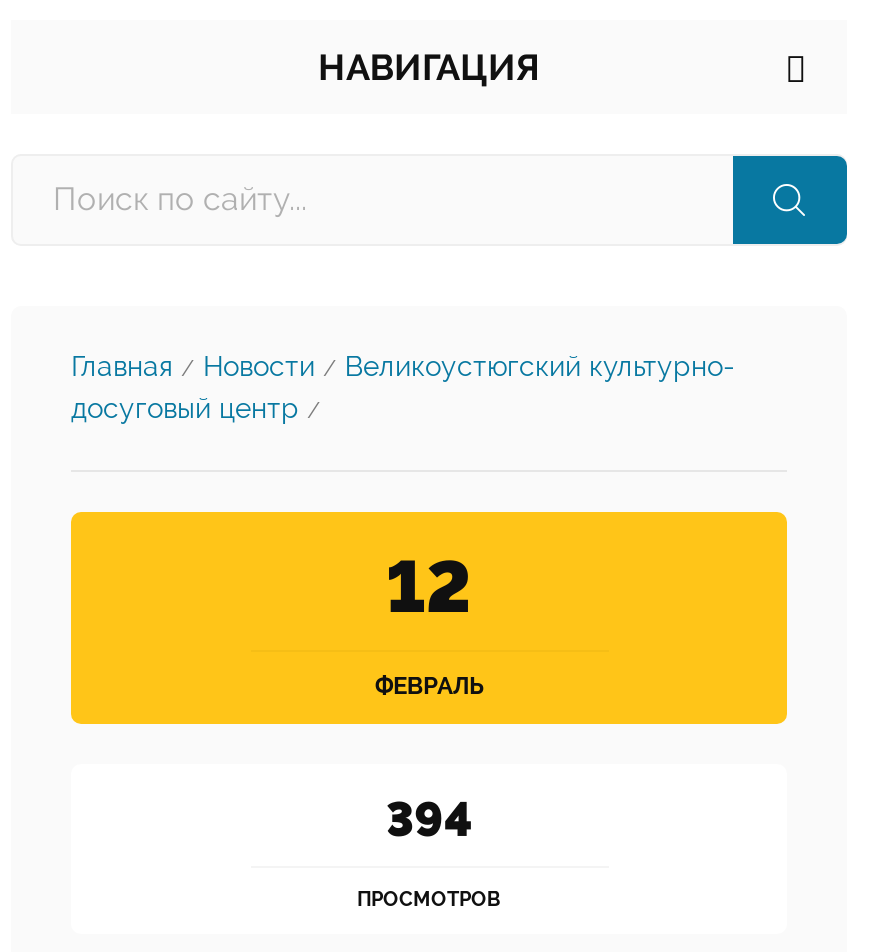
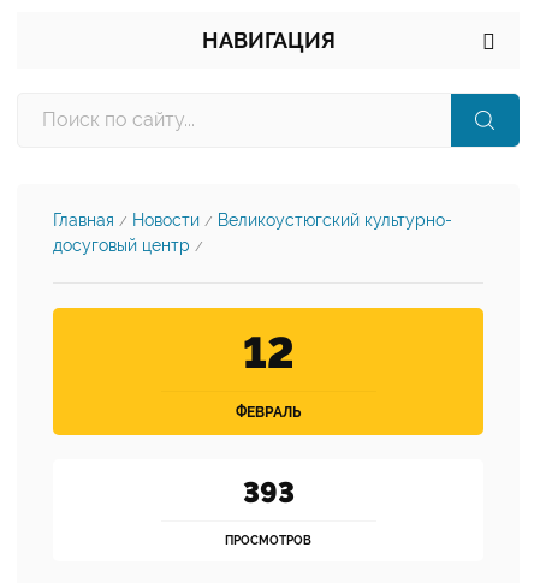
- 394
+ 393
